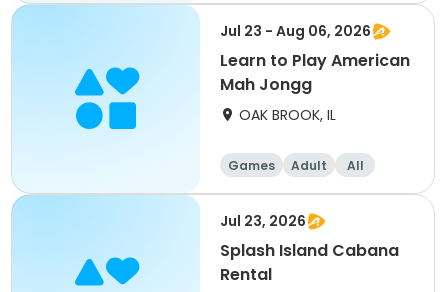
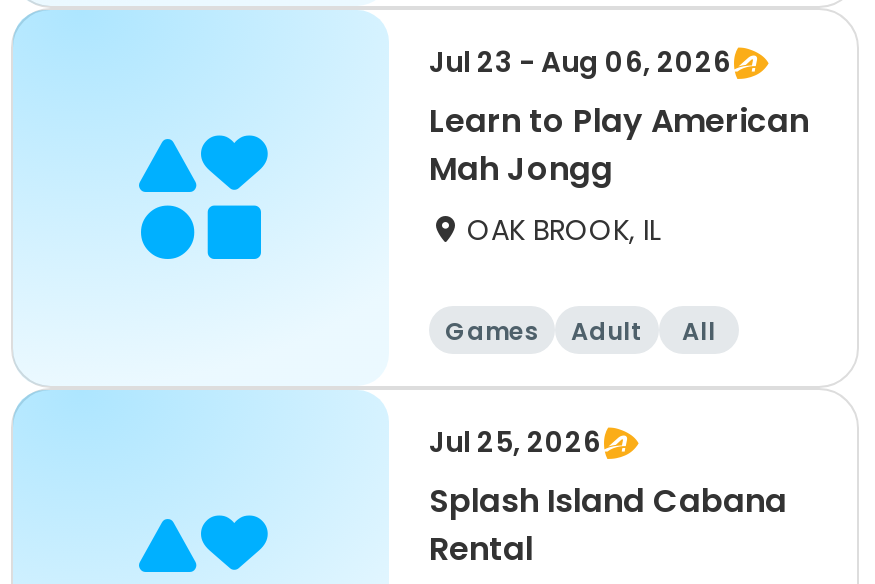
- Jul 23, 2026
+ Jul 25, 2026
